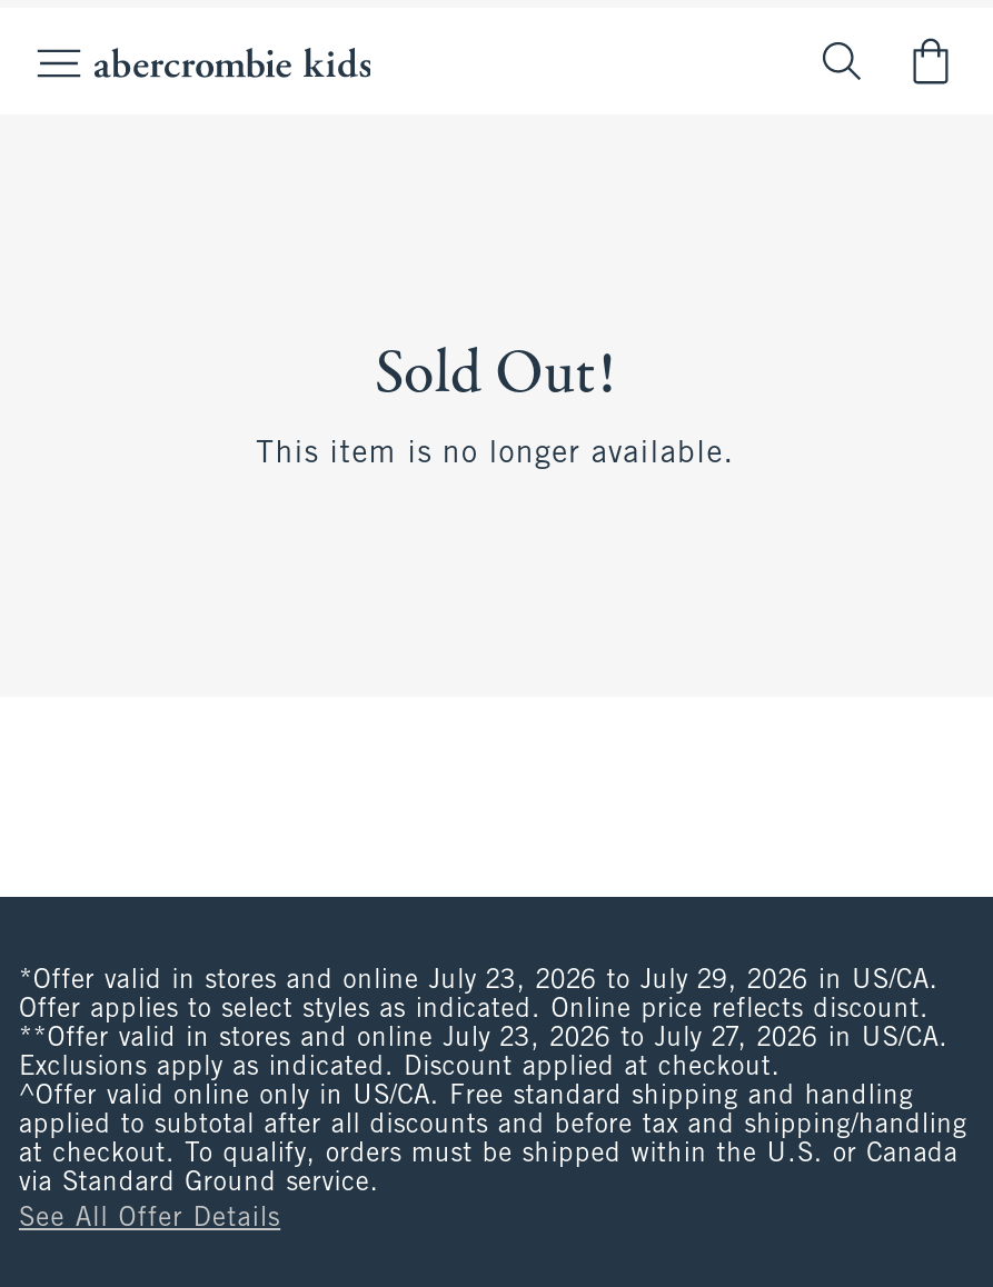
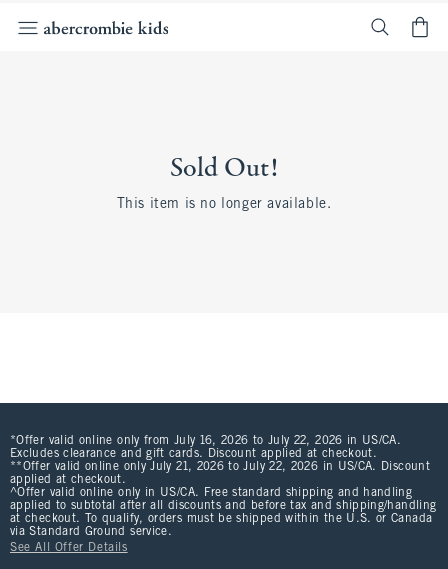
- *Offer valid in stores and online July 23, 2026 to July 29, 2026 in US/CA.
- Offer applies to select styles as indicated. Online price reflects discount.
- **Offer valid in stores and online July 23, 2026 to July 27, 2026 in US/CA.
- Exclusions apply as indicated. Discount applied at checkout.
+ *Offer valid online only from July 16, 2026 to July 22, 2026 in US/CA.
+ Excludes clearance and gift cards. Discount applied at checkout.
+ **Offer valid online only July 21, 2026 to July 22, 2026 in US/CA. Discount
+ applied at checkout.
